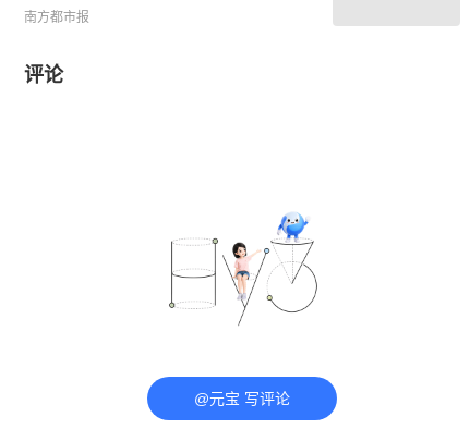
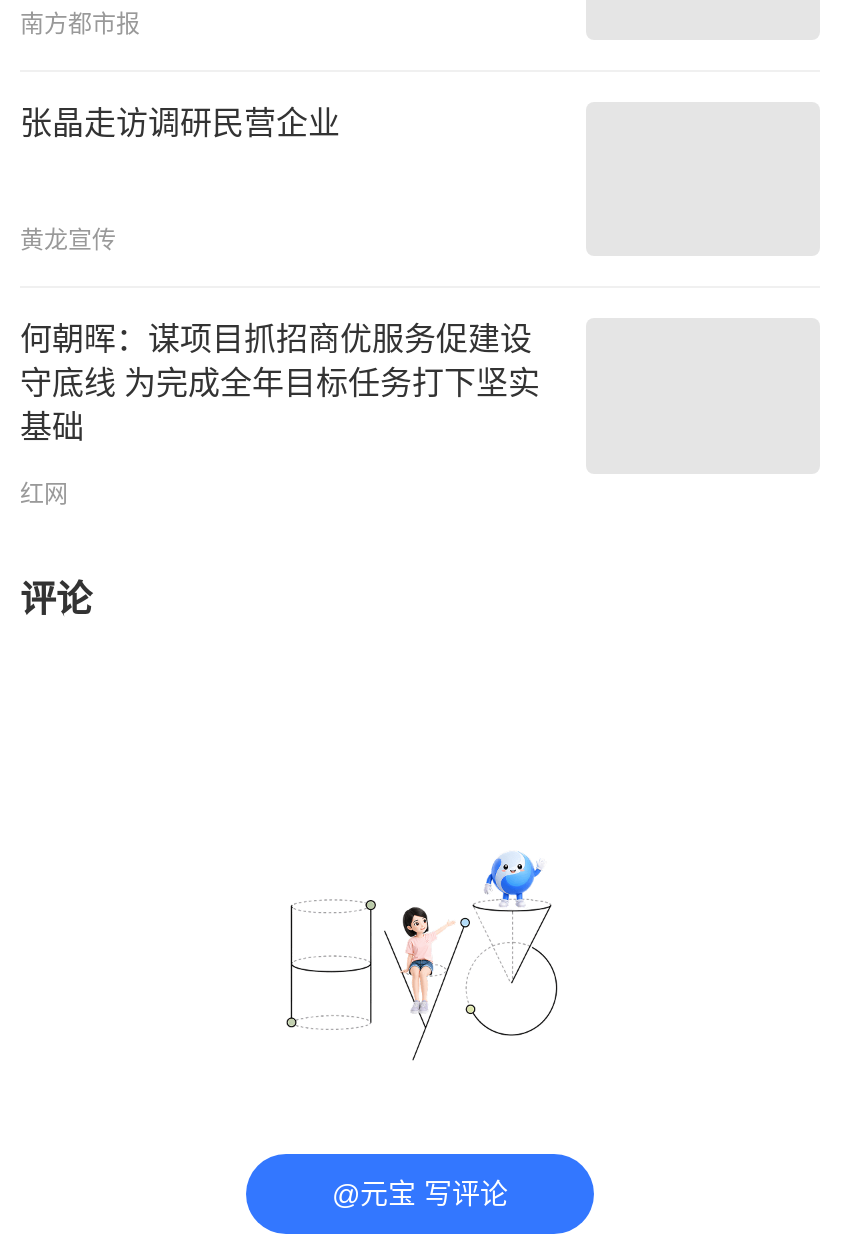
+ 张晶走访调研民营企业

+ 黄龙宣传
+ 何朝晖：谋项目抓招商优服务促建设
+ 守底线 为完成全年目标任务打下坚实
+ 基础
+ 红网
